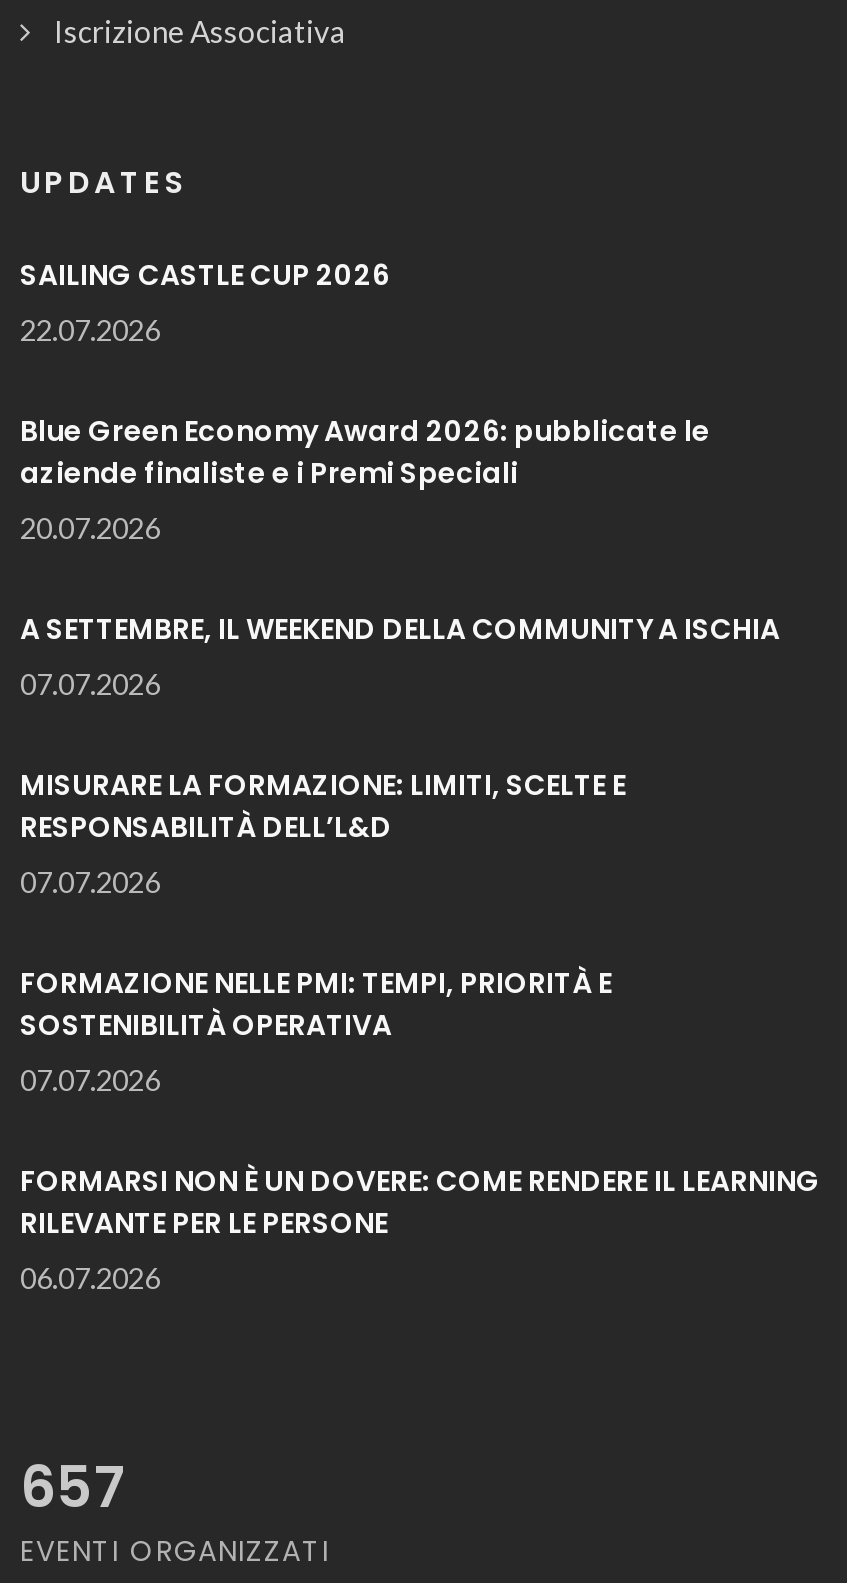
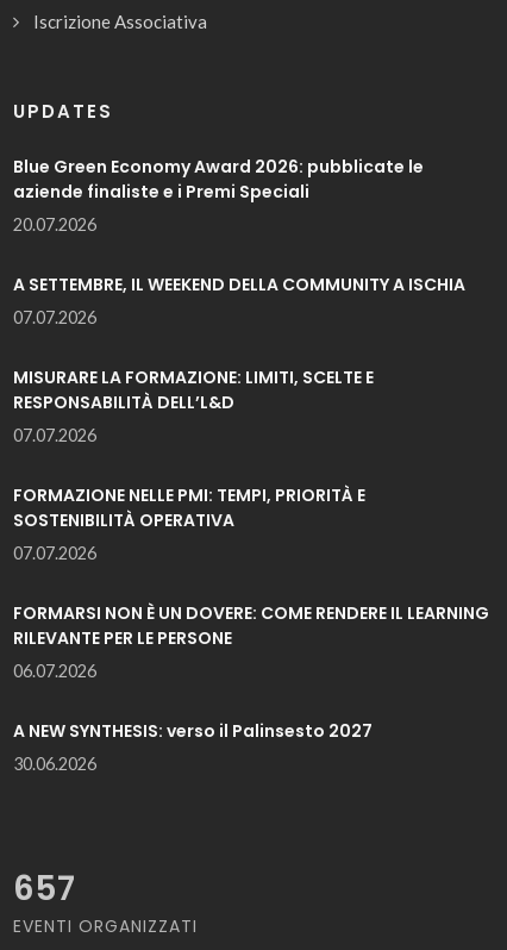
- SAILING CASTLE CUP 2026
- 22.07.2026

moved up: Blue Green Economy Award 2026: pubblicate le | aziende finaliste e i Premi Speciali | 20.07.2026 | ... | RILEVANTE PER LE PERSONE | 06.07.2026

+ A NEW SYNTHESIS: verso il Palinsesto 2027
+ 30.06.2026
